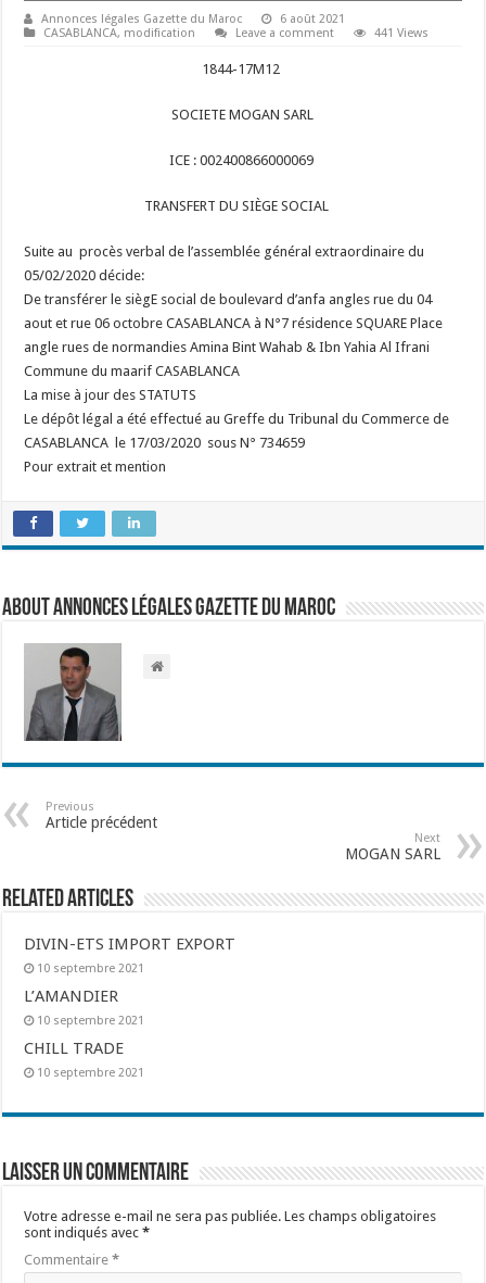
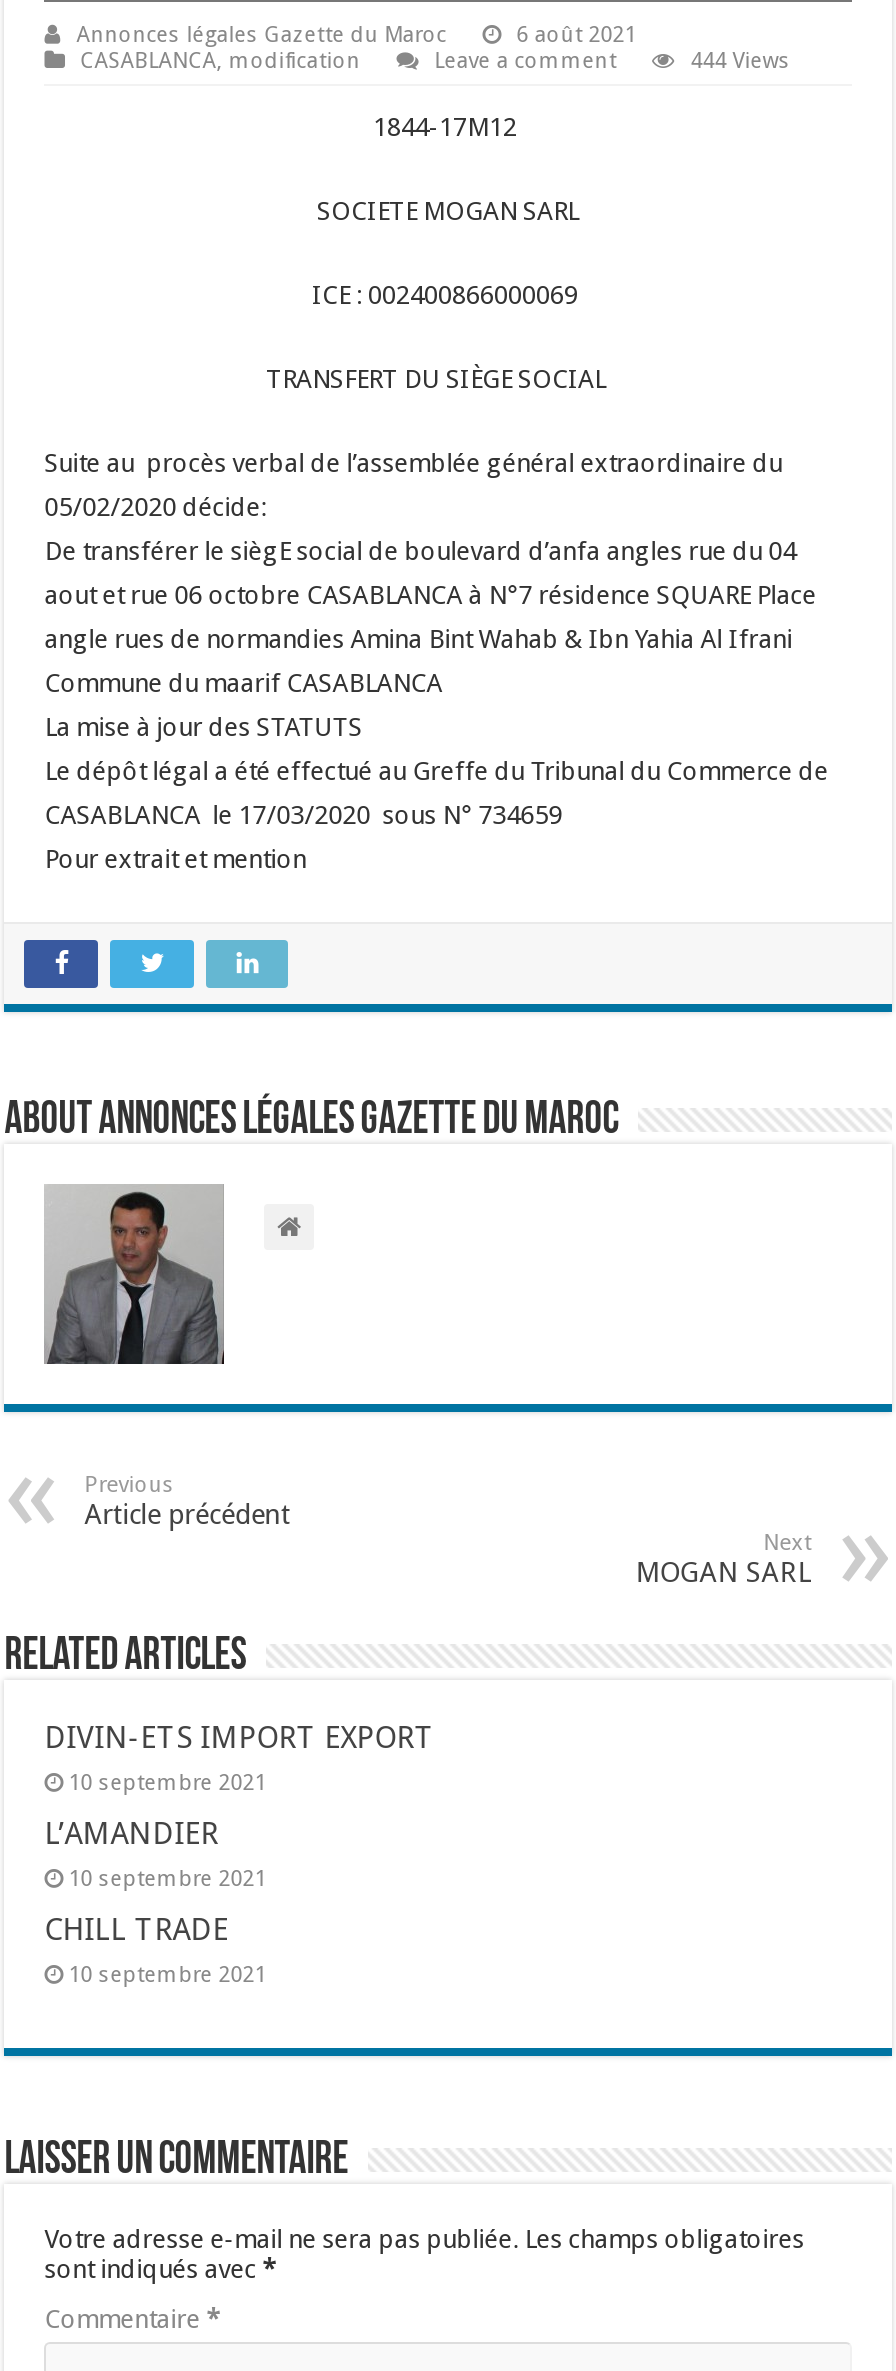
- 441 Views
+ 444 Views
